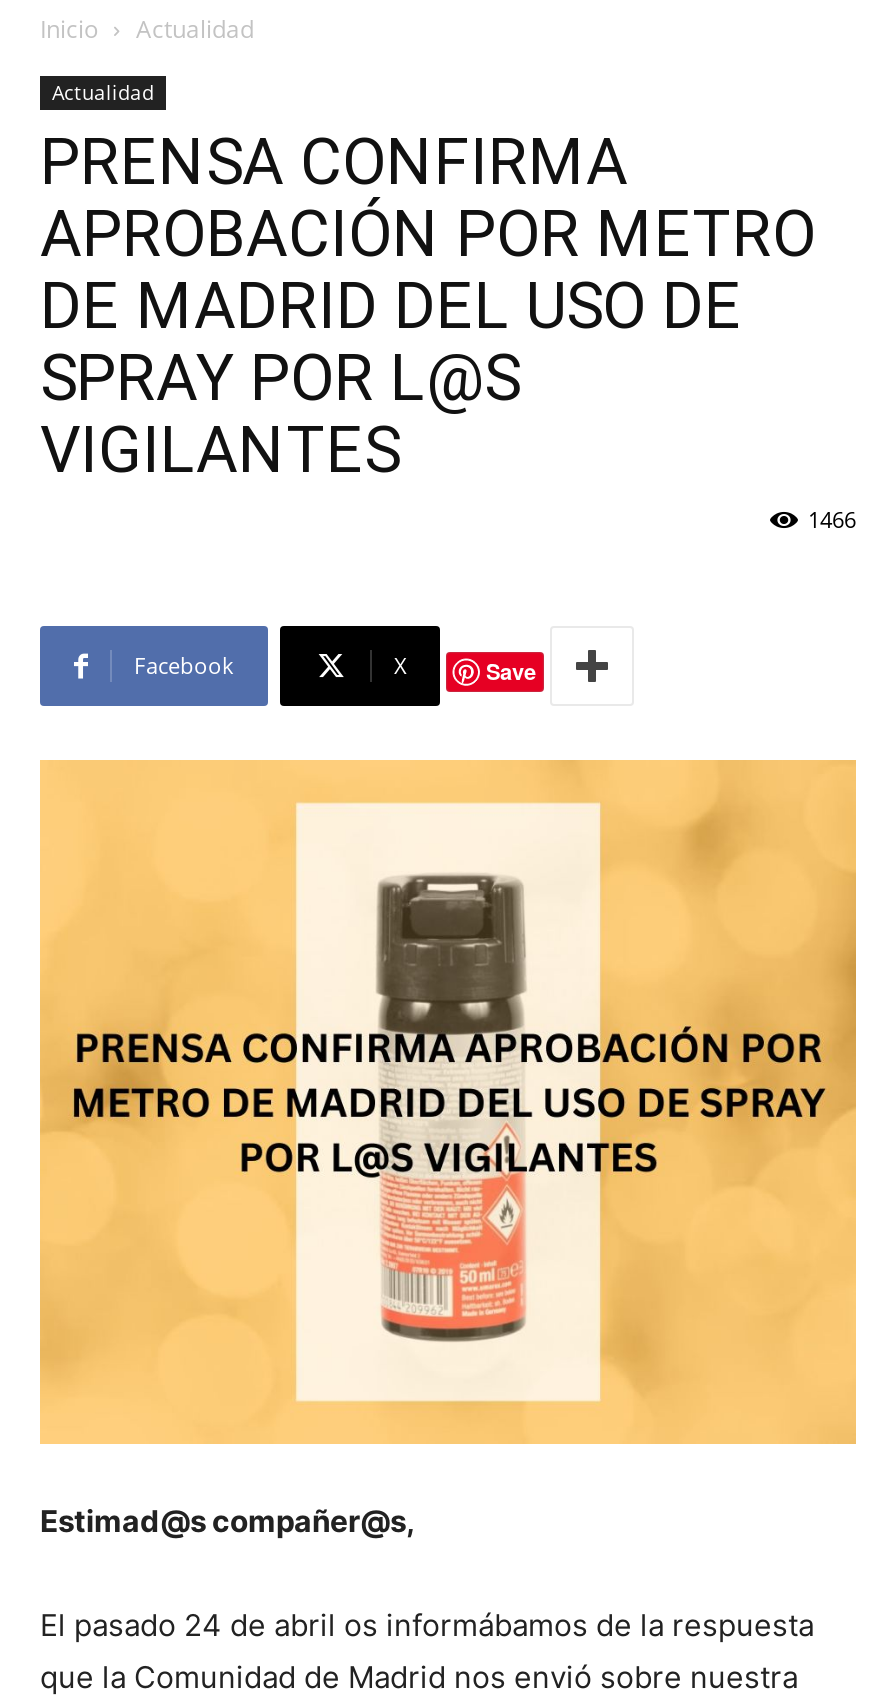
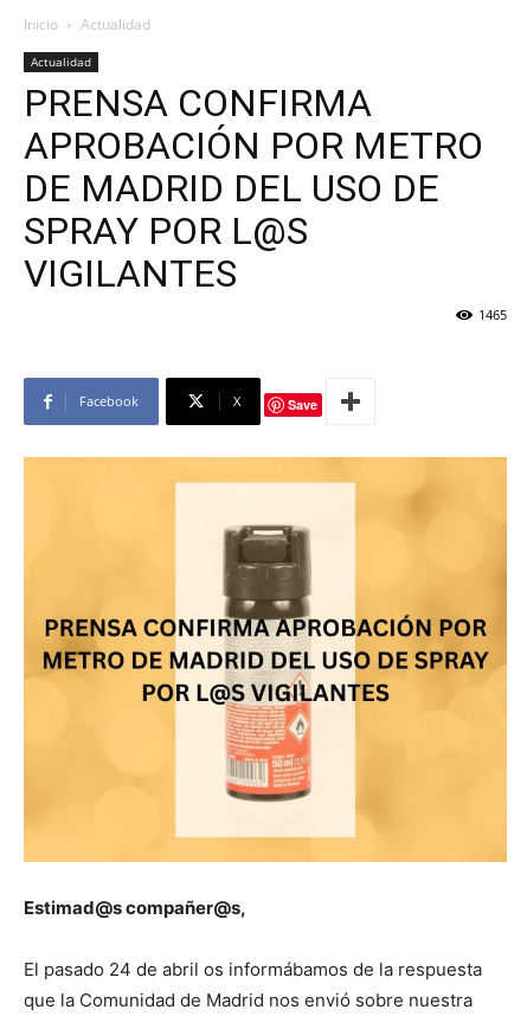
- 1466
+ 1465
